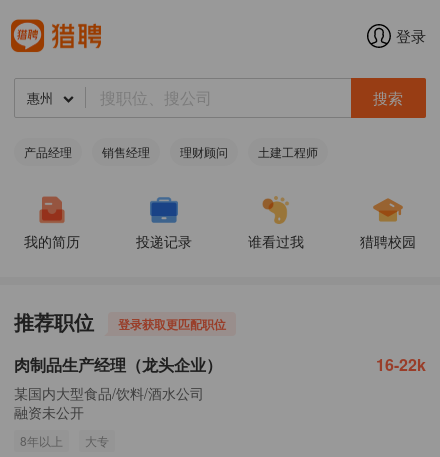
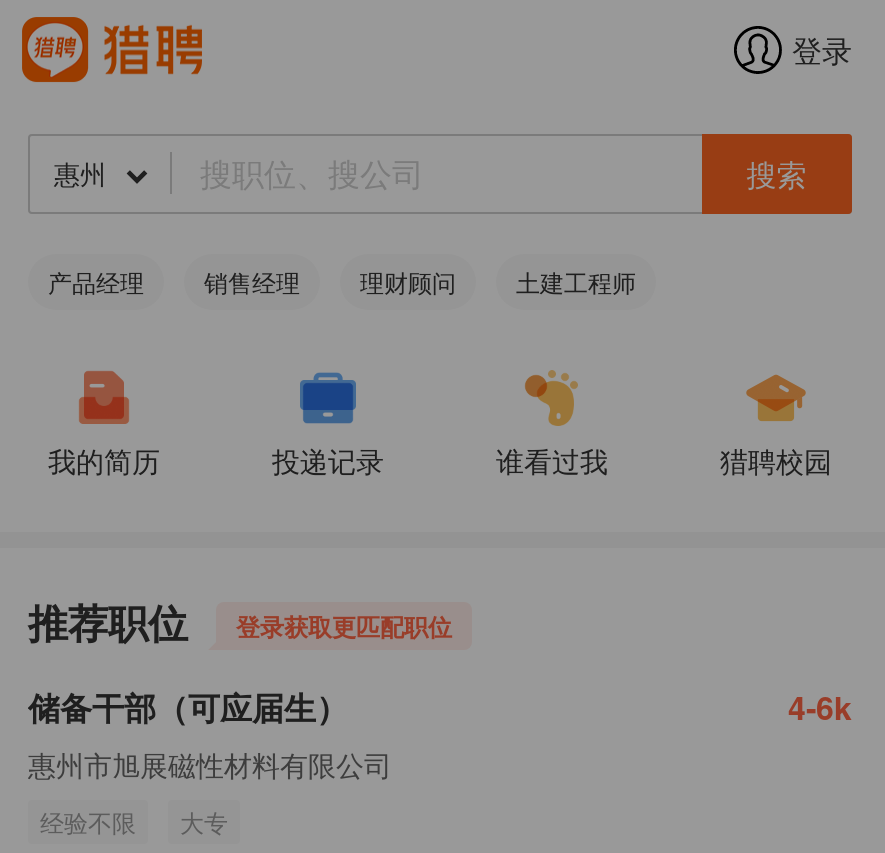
- 肉制品生产经理（龙头企业）
- 16-22k
- 某国内大型食品/饮料/酒水公司
- 融资未公开
+ 储备干部（可应届生）
+ 4-6k
+ 惠州市旭展磁性材料有限公司

- 8年以上
+ 经验不限
